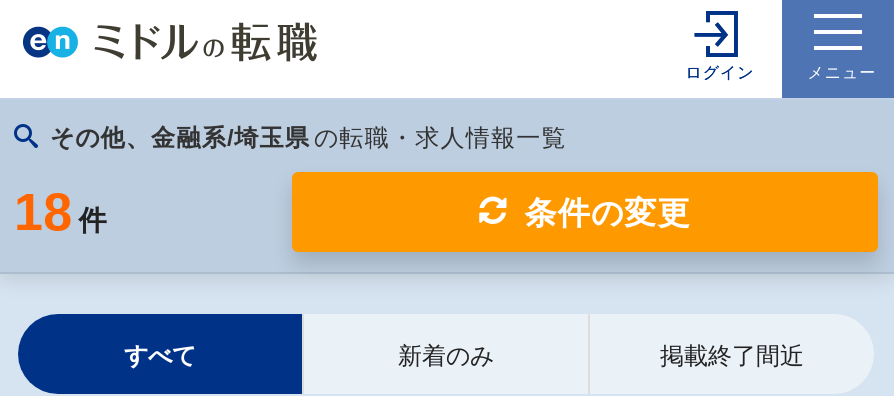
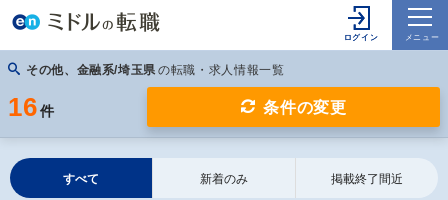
- 18 件
+ 16 件
